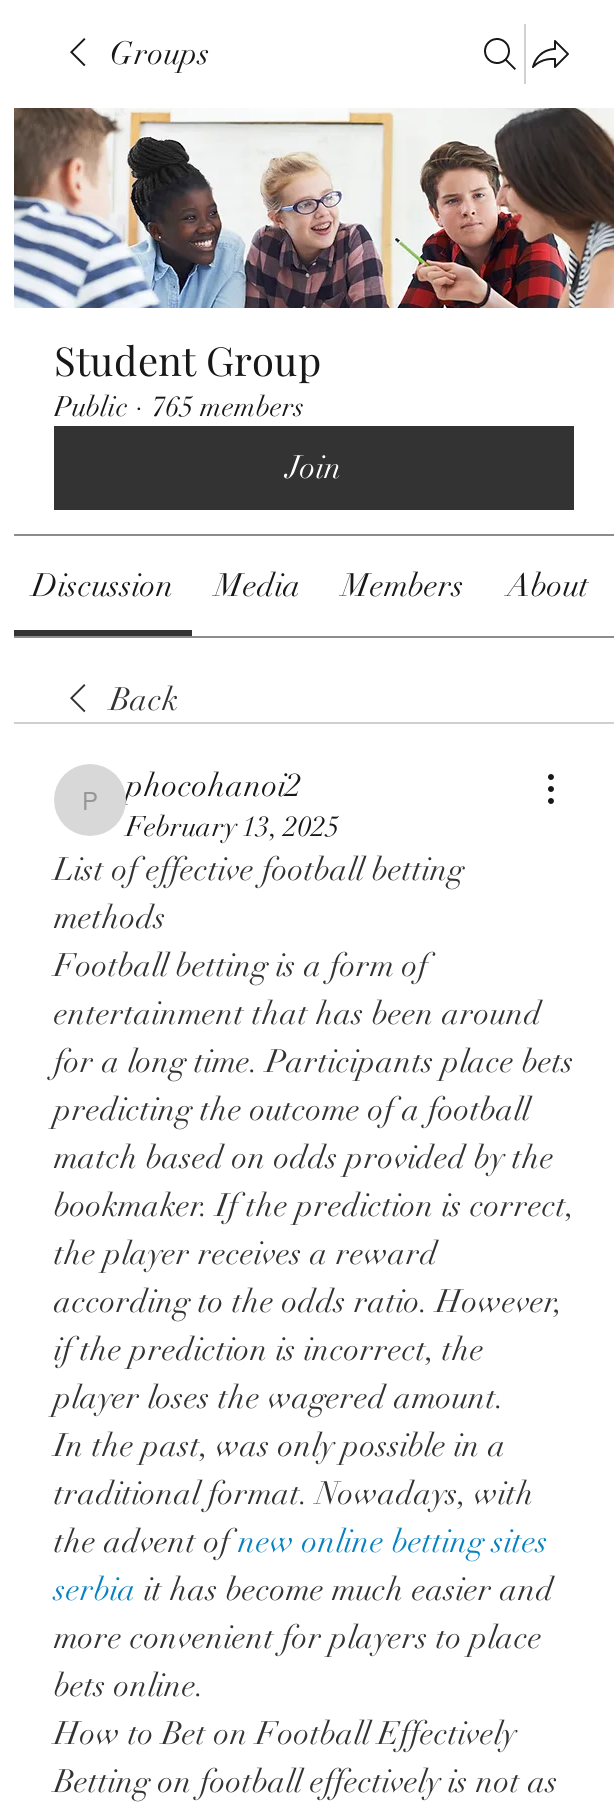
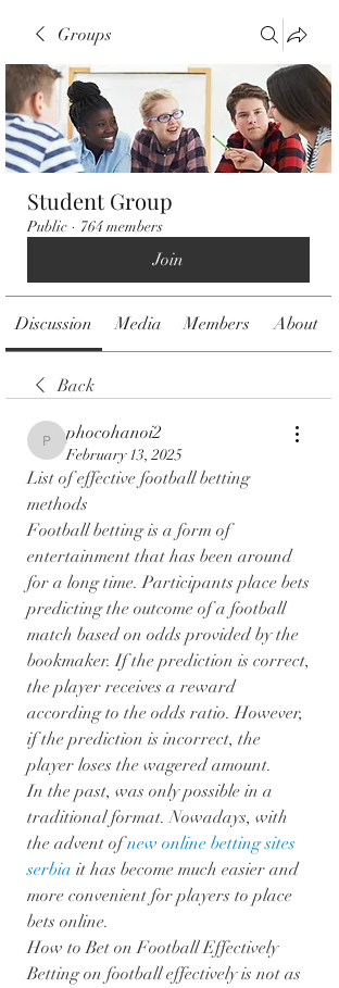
- Public · 765 members
+ Public · 764 members
